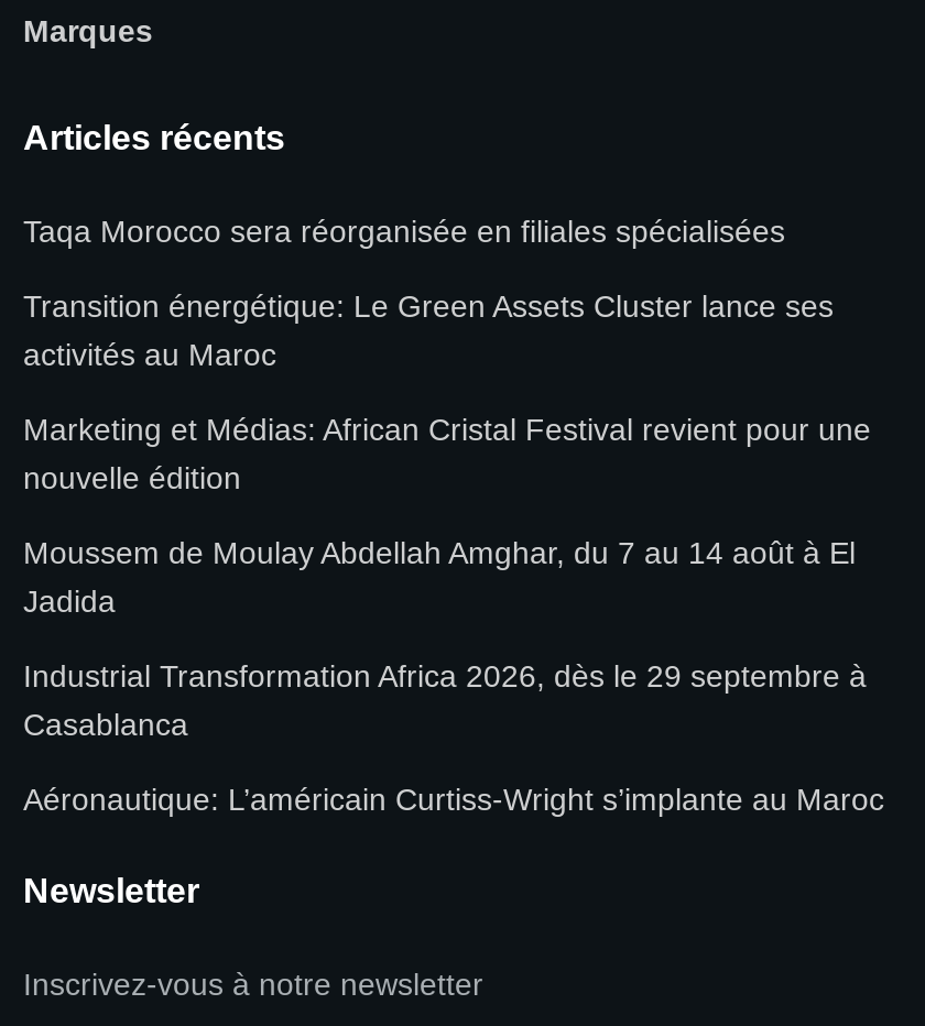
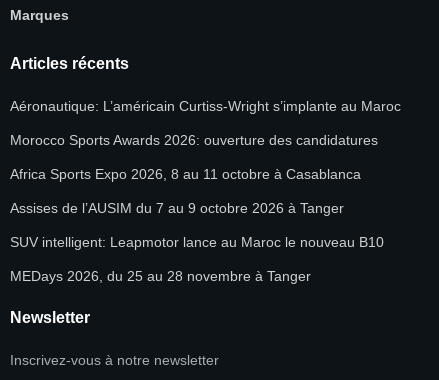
- Taqa Morocco sera réorganisée en filiales spécialisées
- Transition énergétique: Le Green Assets Cluster lance ses
- activités au Maroc
- Marketing et Médias: African Cristal Festival revient pour une
- nouvelle édition
- Moussem de Moulay Abdellah Amghar, du 7 au 14 août à El
- Jadida
- Industrial Transformation Africa 2026, dès le 29 septembre à
- Casablanca

moved up: Aéronautique: L’américain Curtiss-Wright s’implante au Maroc

+ Morocco Sports Awards 2026: ouverture des candidatures
+ Africa Sports Expo 2026, 8 au 11 octobre à Casablanca
+ Assises de l’AUSIM du 7 au 9 octobre 2026 à Tanger
+ SUV intelligent: Leapmotor lance au Maroc le nouveau B10
+ MEDays 2026, du 25 au 28 novembre à Tanger
